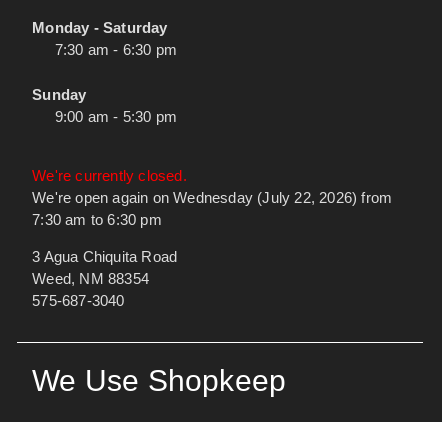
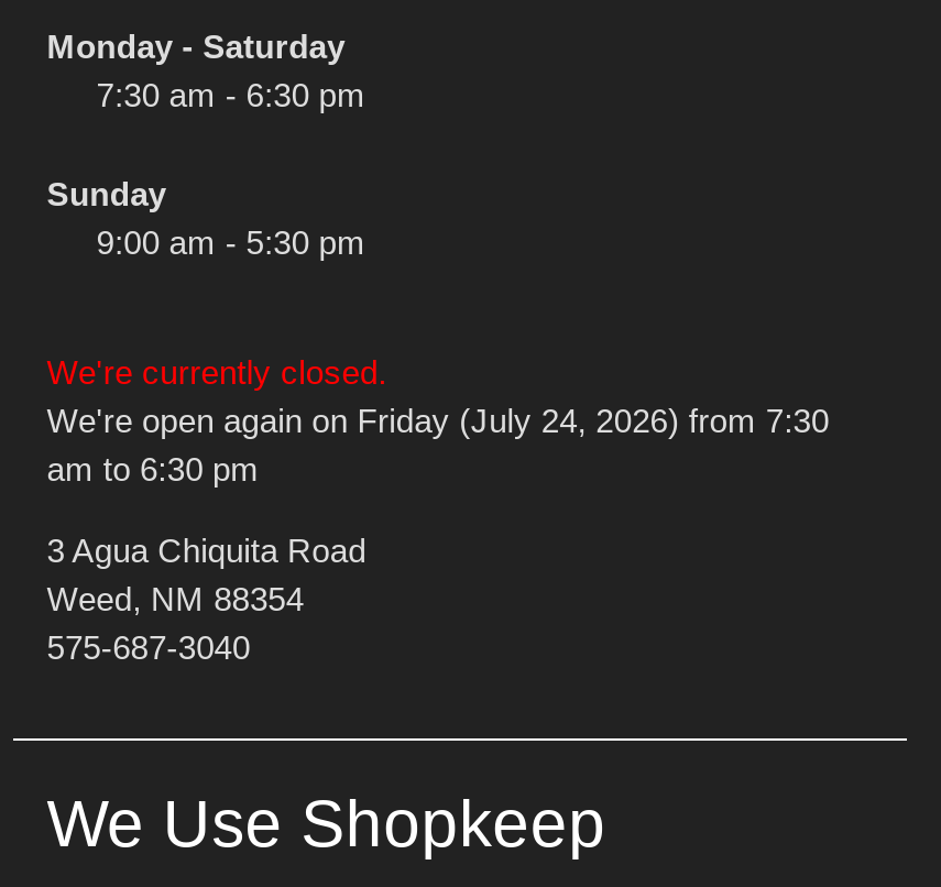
- We're open again on Wednesday (July 22, 2026) from
- 7:30 am to 6:30 pm
+ We're open again on Friday (July 24, 2026) from 7:30
+ am to 6:30 pm
